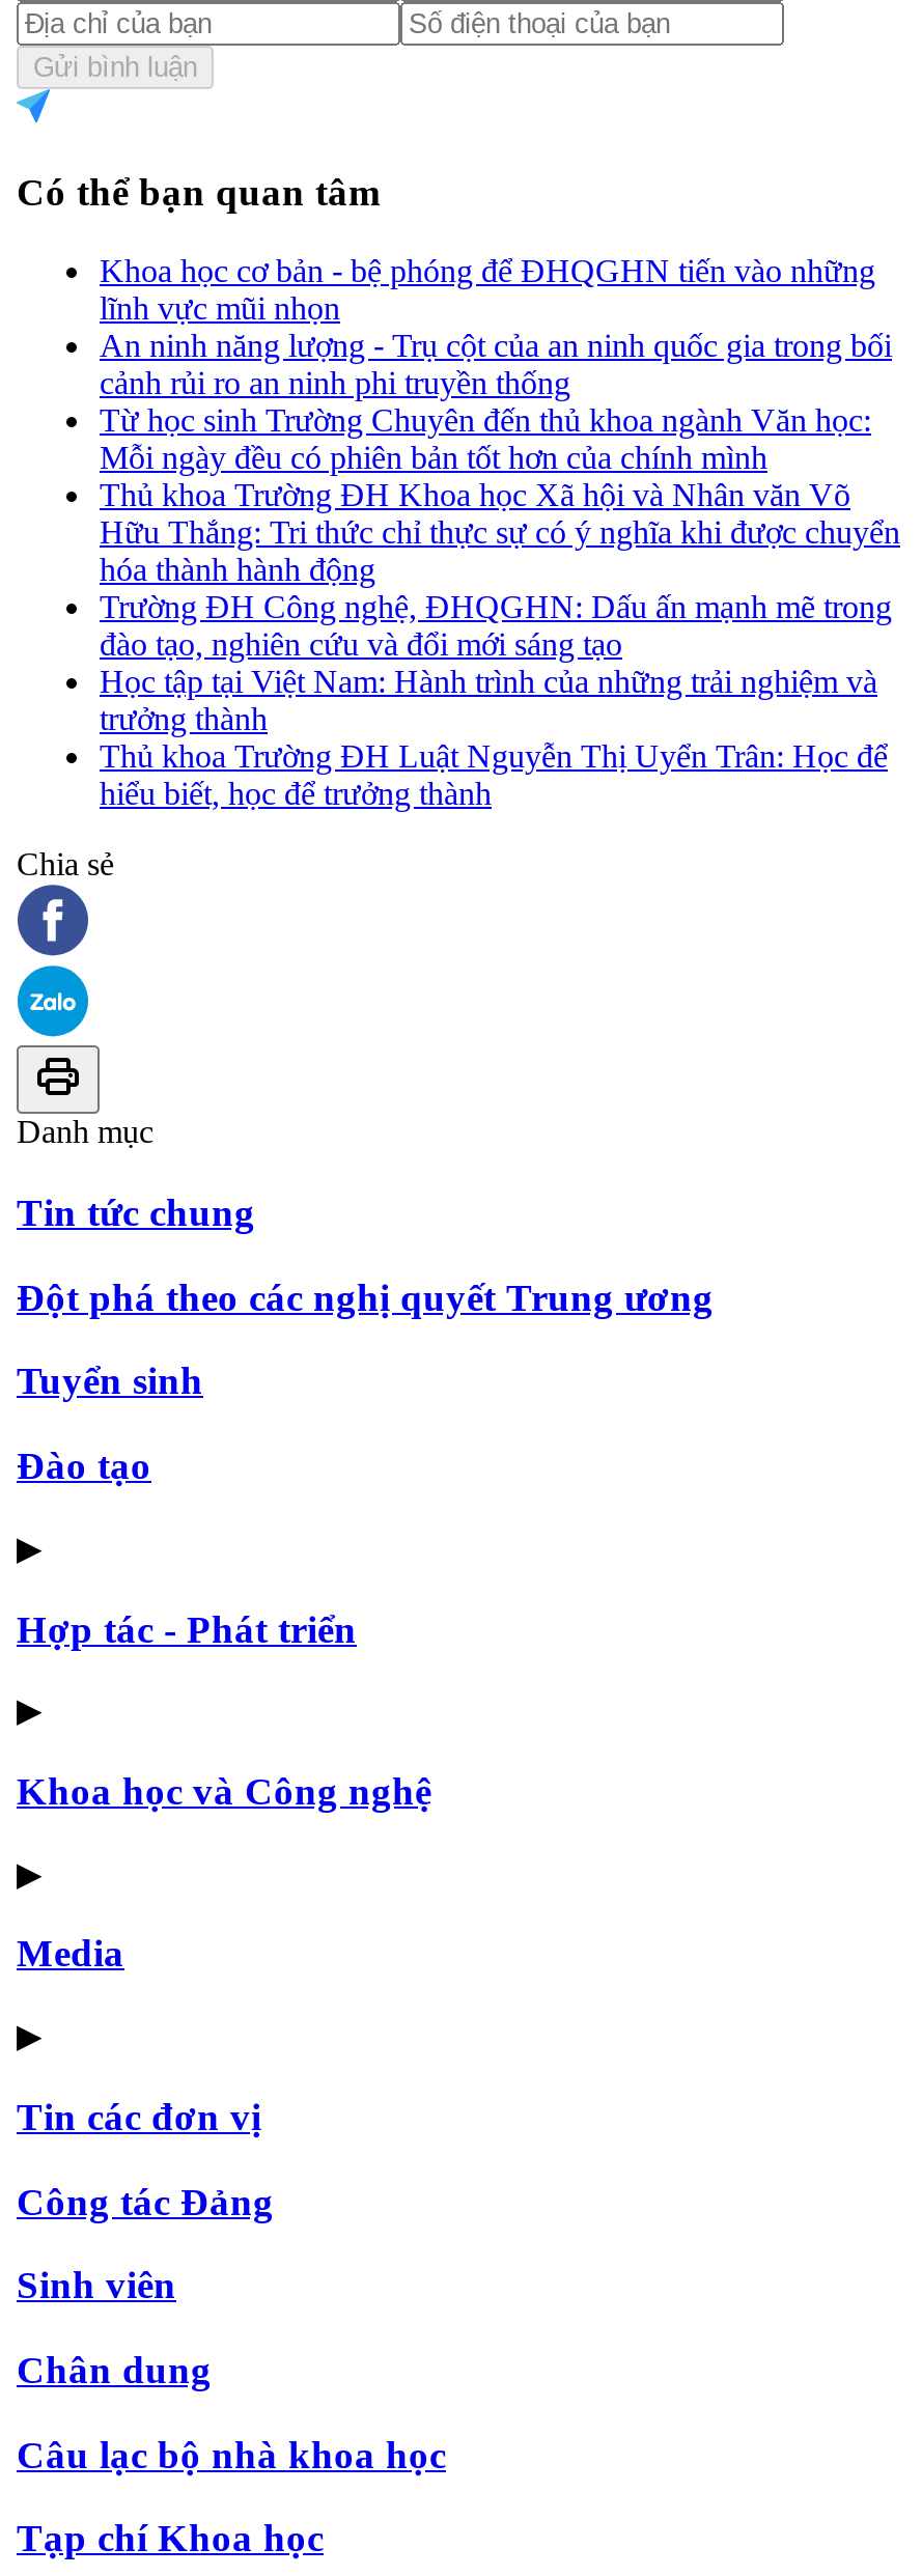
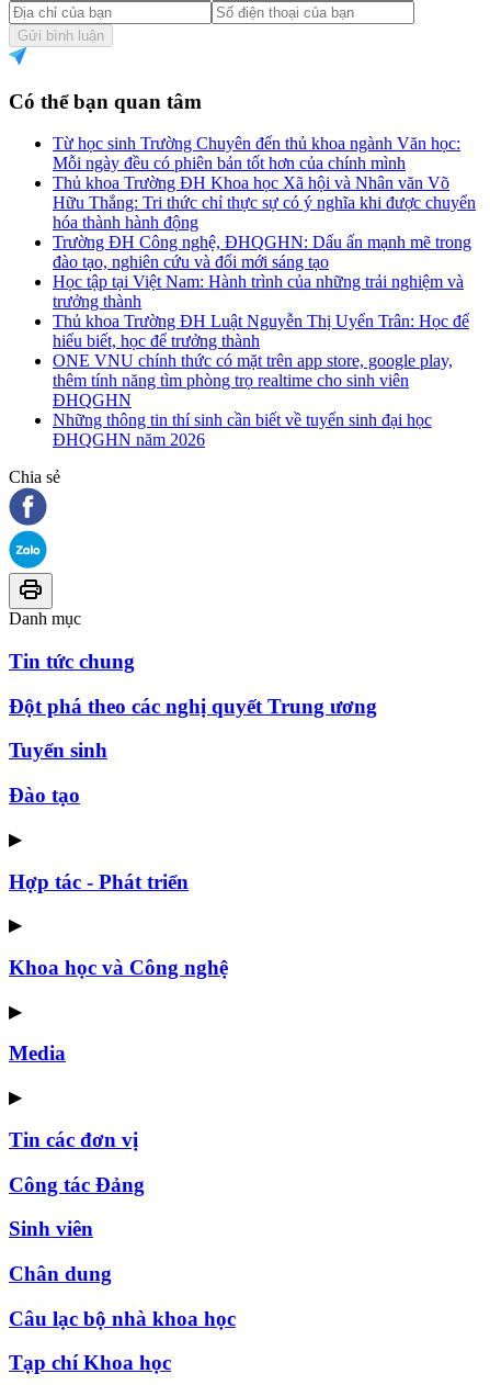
- Khoa học cơ bản - bệ phóng để ĐHQGHN tiến vào những
- lĩnh vực mũi nhọn
- An ninh năng lượng - Trụ cột của an ninh quốc gia trong bối
- cảnh rủi ro an ninh phi truyền thống

moved up: Từ học sinh Trường Chuyên đến thủ khoa ngành Văn học: | Mỗi ngày đều có phiên bản tốt hơn của chính mình | Thủ khoa Trường ĐH Khoa học Xã hội và Nhân văn Võ | ... | Thủ khoa Trường ĐH Luật Nguyễn Thị Uyển Trân: Học để | hiểu biết, học để trưởng thành

+ ONE VNU chính thức có mặt trên app store, google play,
+ thêm tính năng tìm phòng trọ realtime cho sinh viên
+ ĐHQGHN
+ Những thông tin thí sinh cần biết về tuyển sinh đại học
+ ĐHQGHN năm 2026
